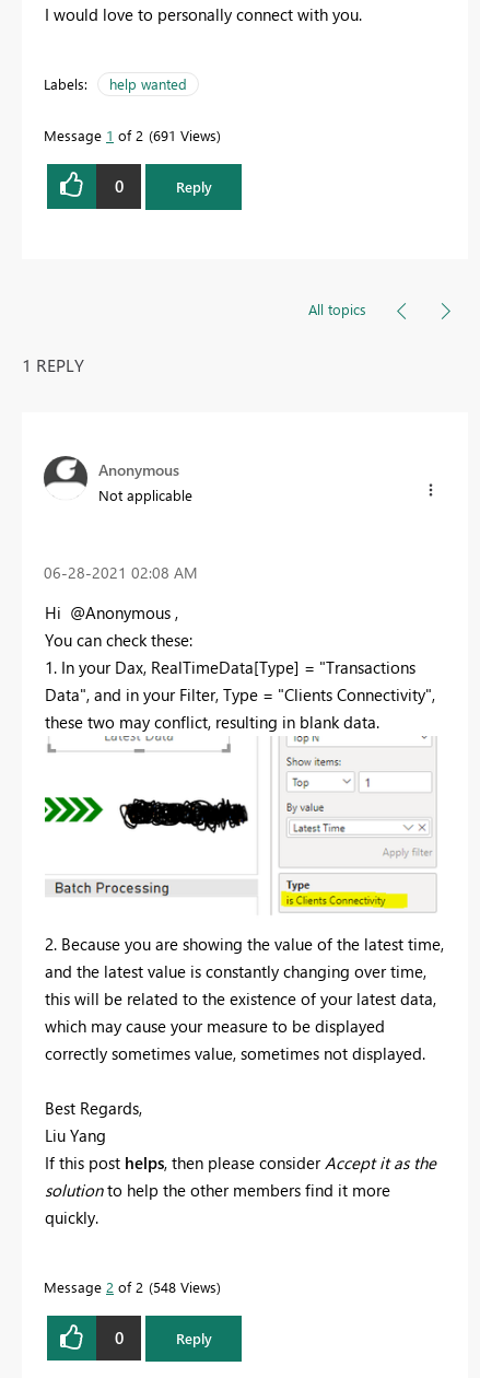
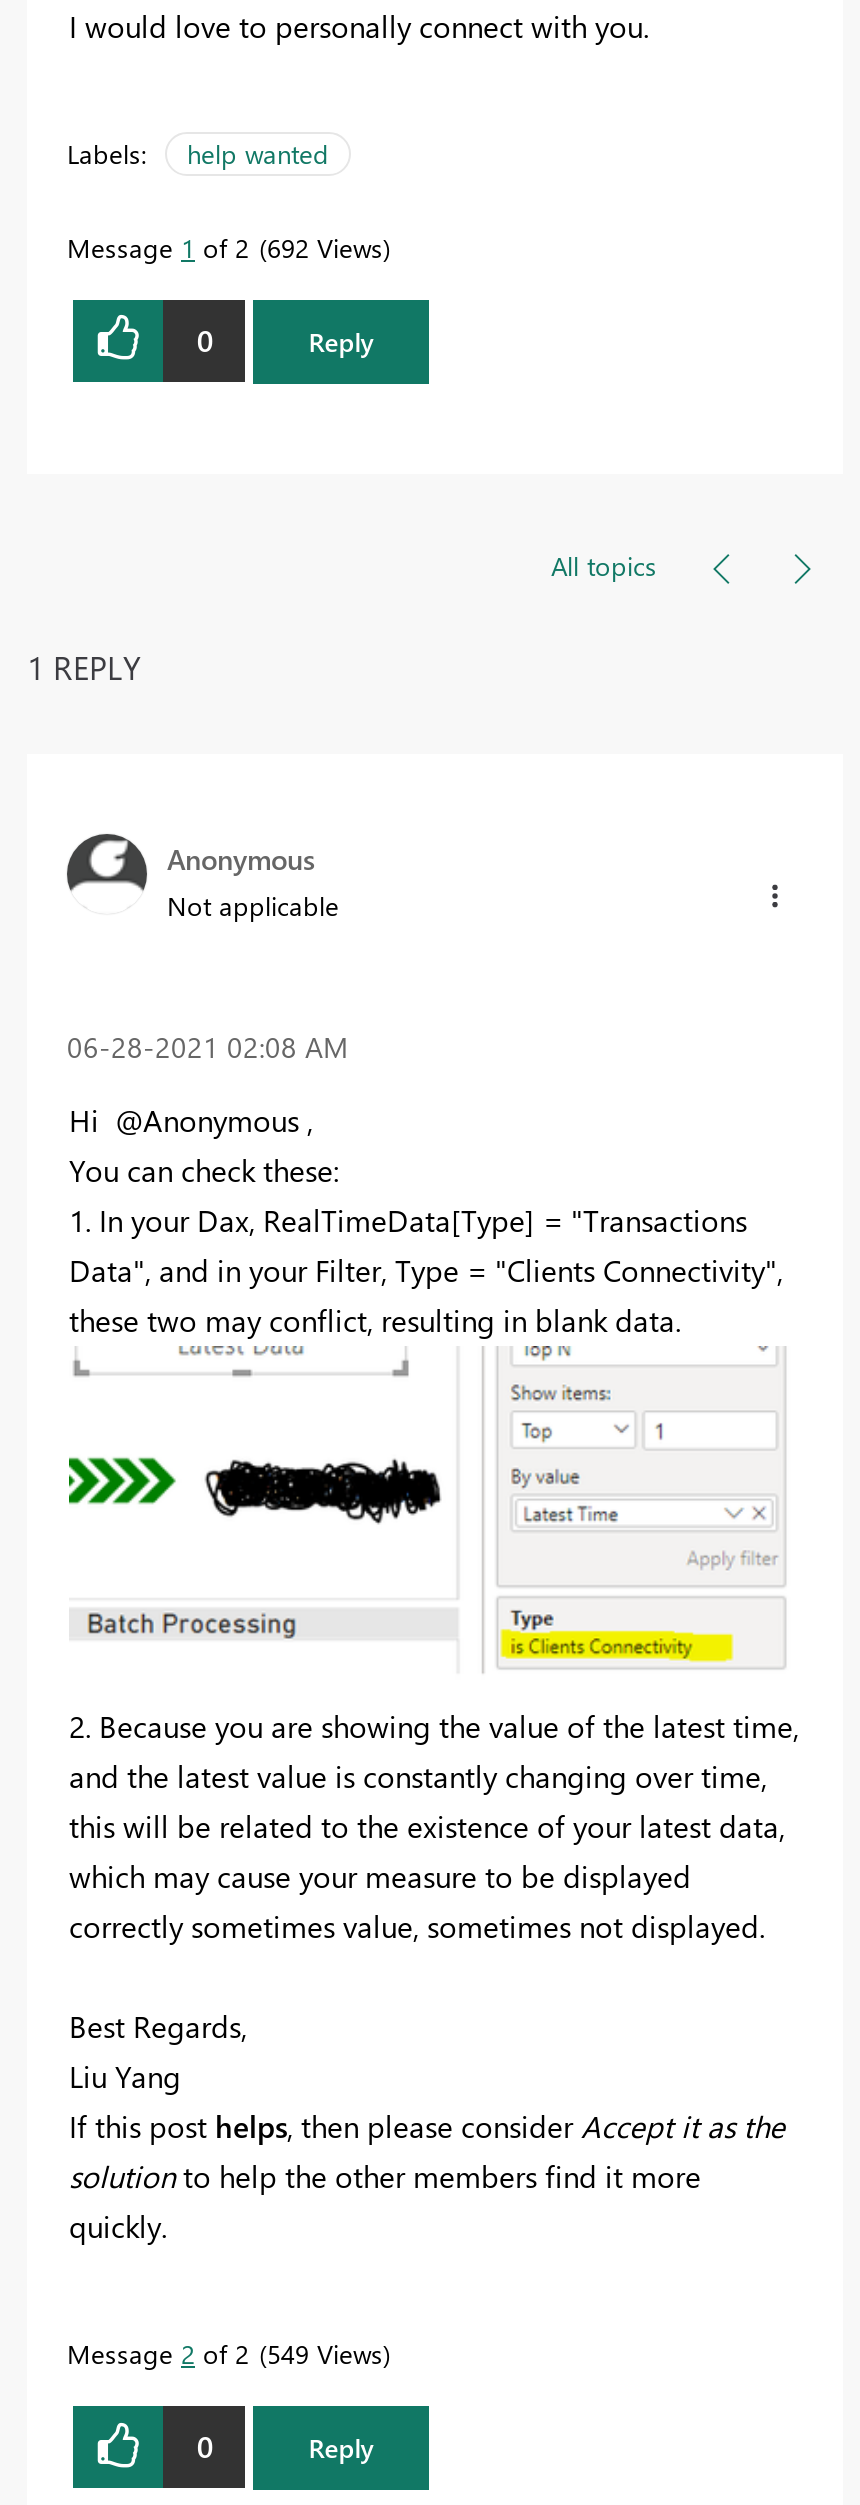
- Message 1 of 2 691 Views
+ Message 1 of 2 692 Views

- Message 2 of 2 548 Views
+ Message 2 of 2 549 Views
